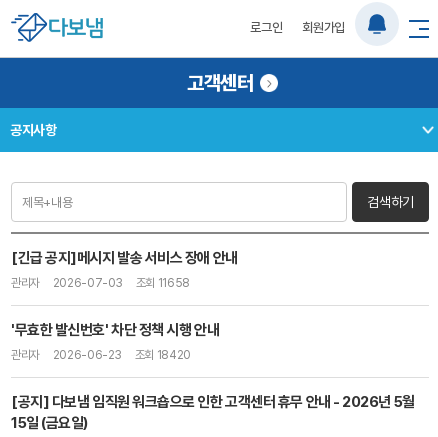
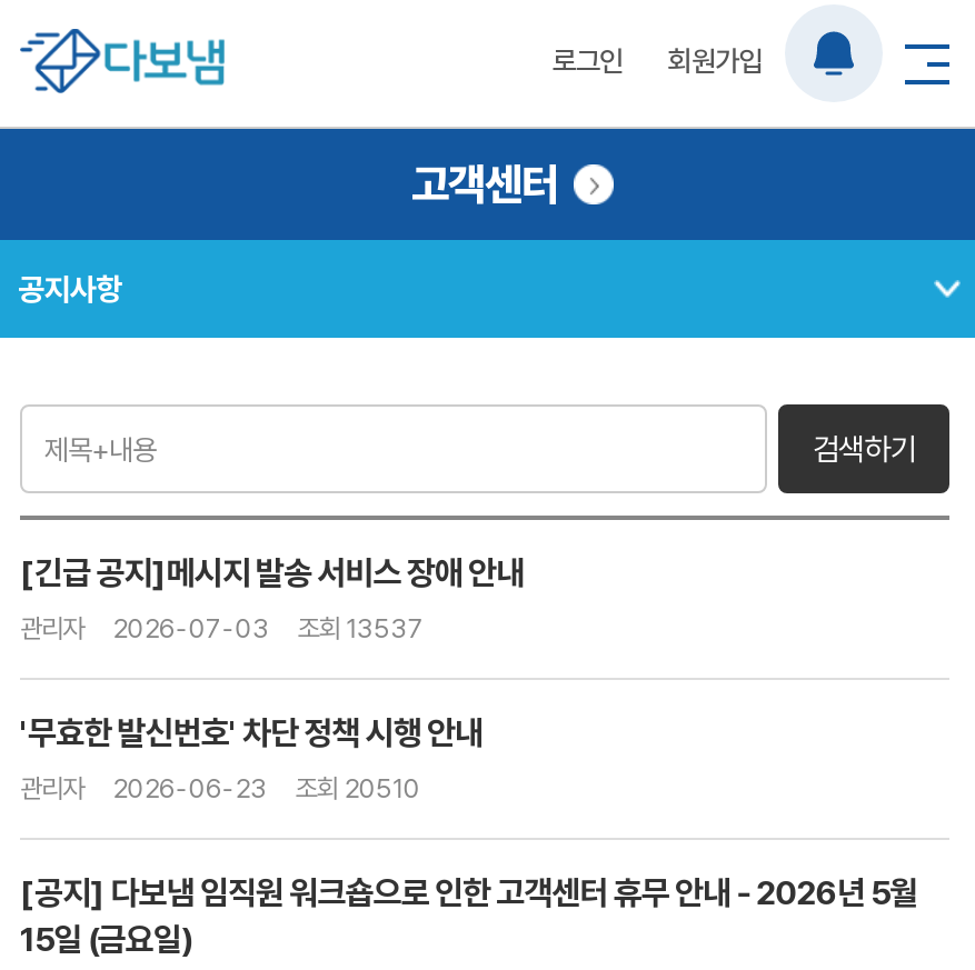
- 관리자 2026-07-03 조회 11658
+ 관리자 2026-07-03 조회 13537

- 관리자 2026-06-23 조회 18420
+ 관리자 2026-06-23 조회 20510
